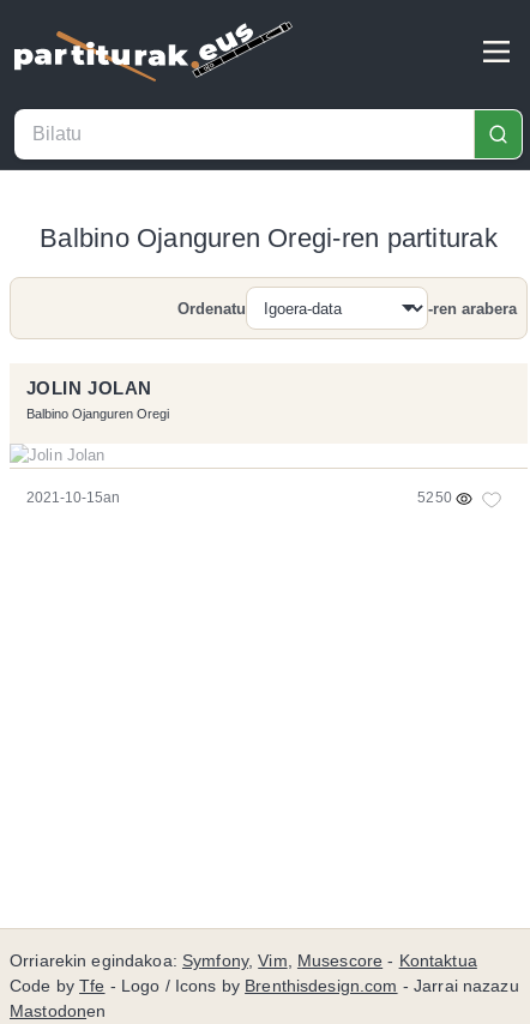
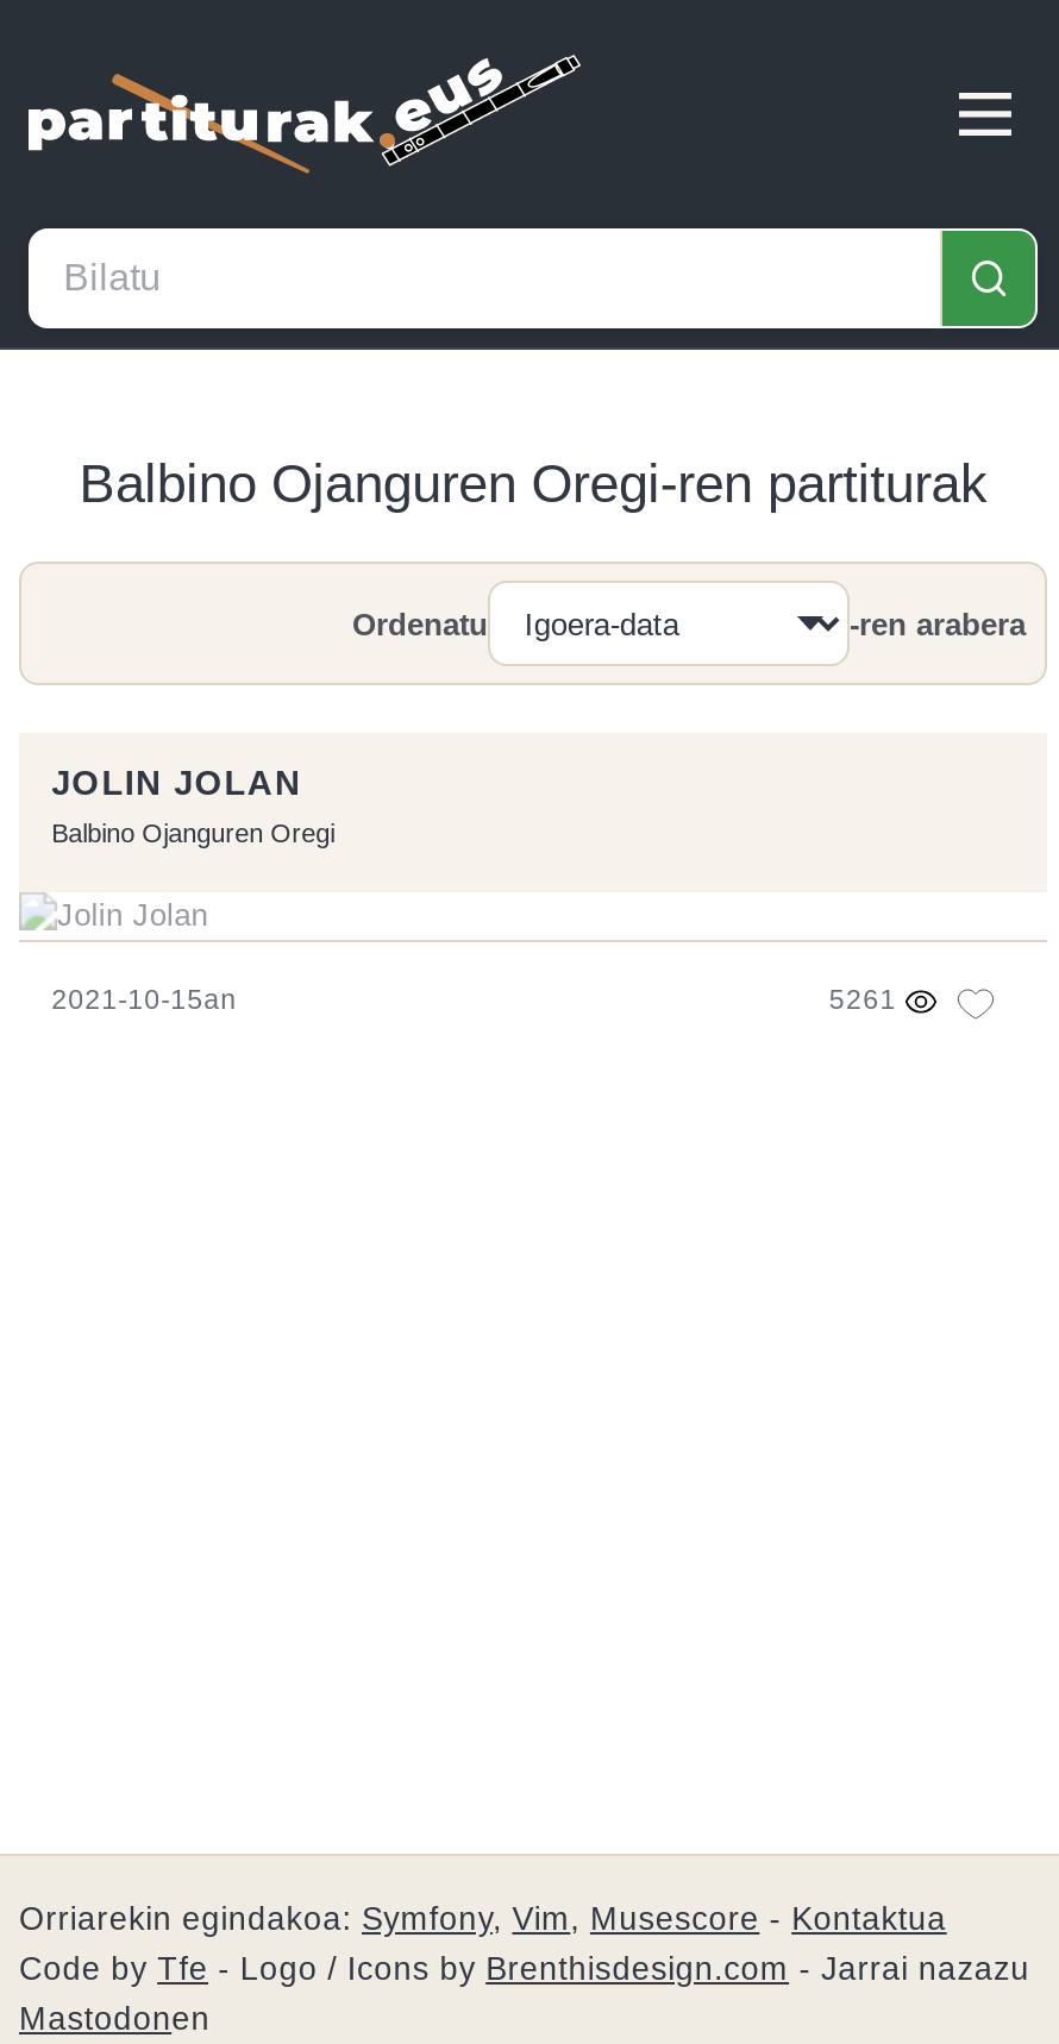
- 5250
+ 5261
